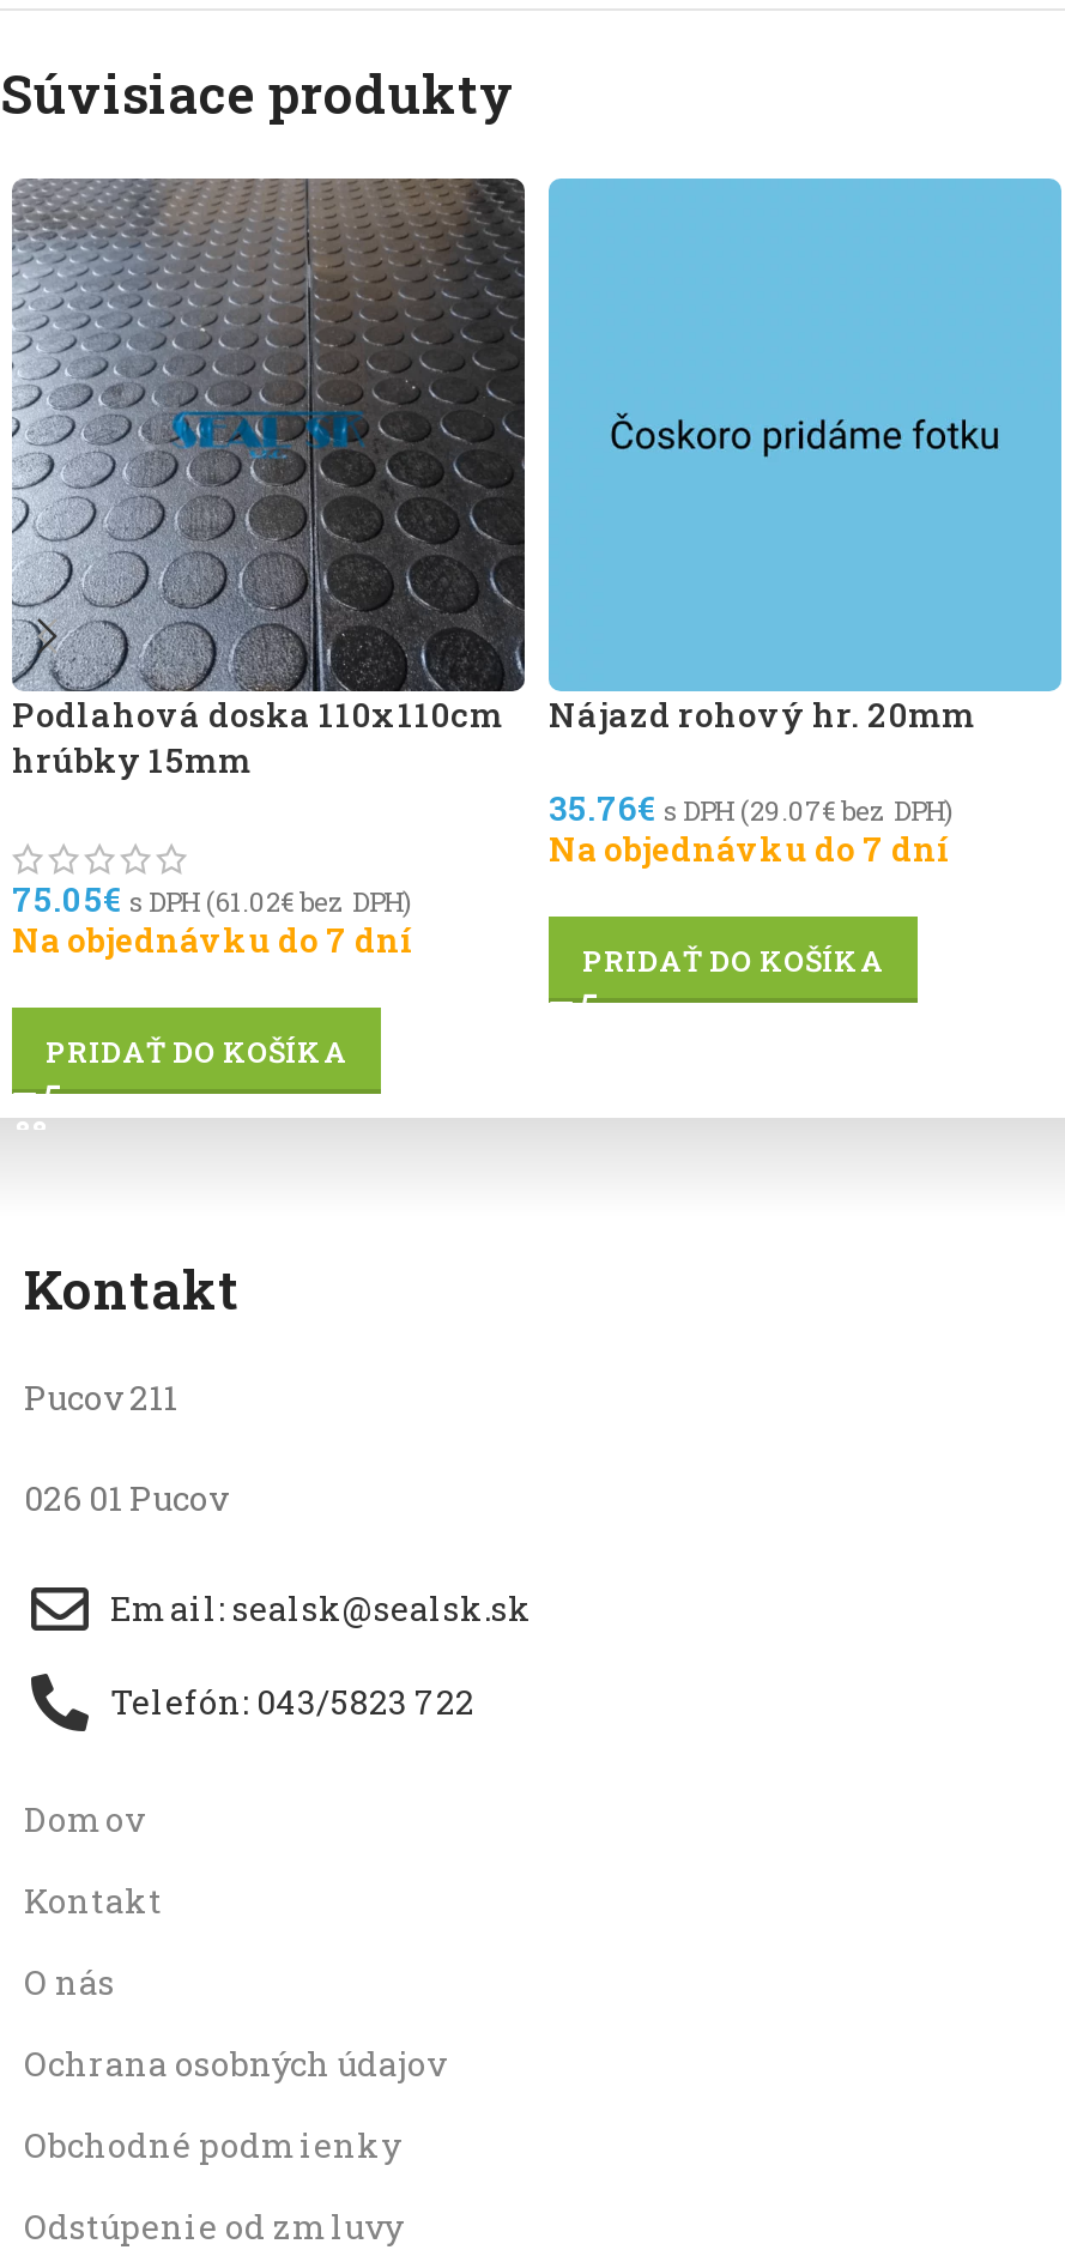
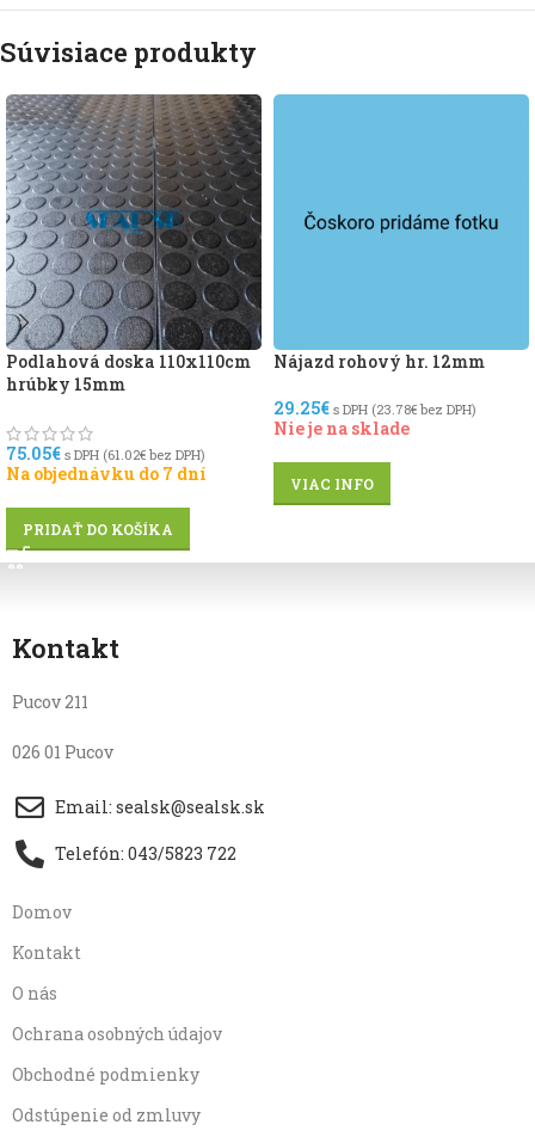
- Nájazd rohový hr. 20mm
+ Nájazd rohový hr. 12mm

- 35.76€ s DPH (29.07€bez DPH)
- Na objednávku do 7 dní
+ 29.25€ s DPH (23.78€bez DPH)
+ Nie je na sklade

- PRIDAŤ DO KOŠÍKA
+ VIAC INFO
